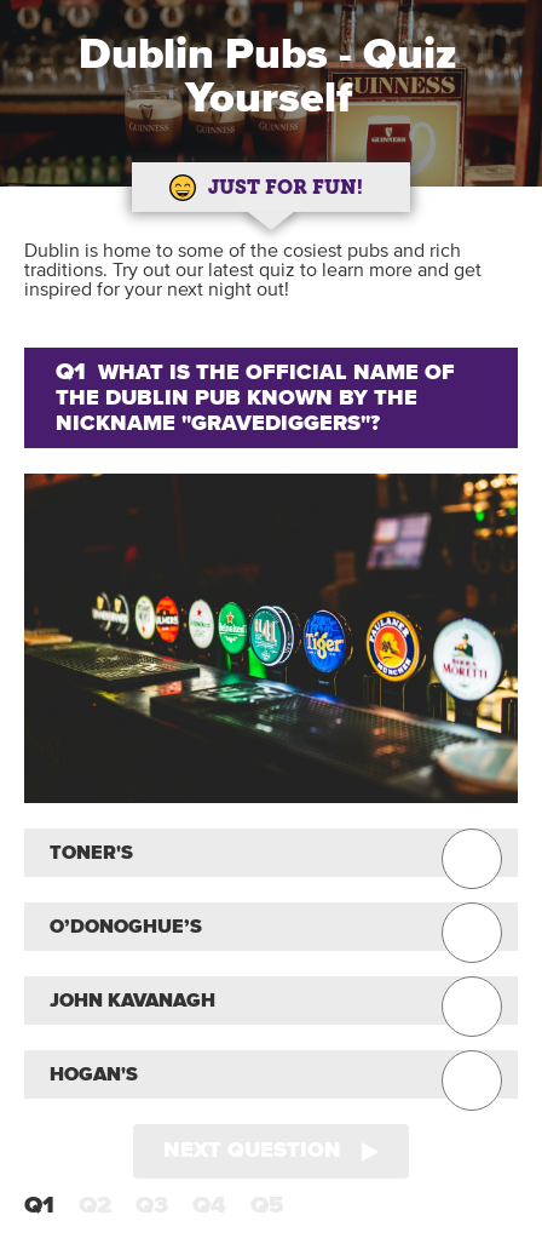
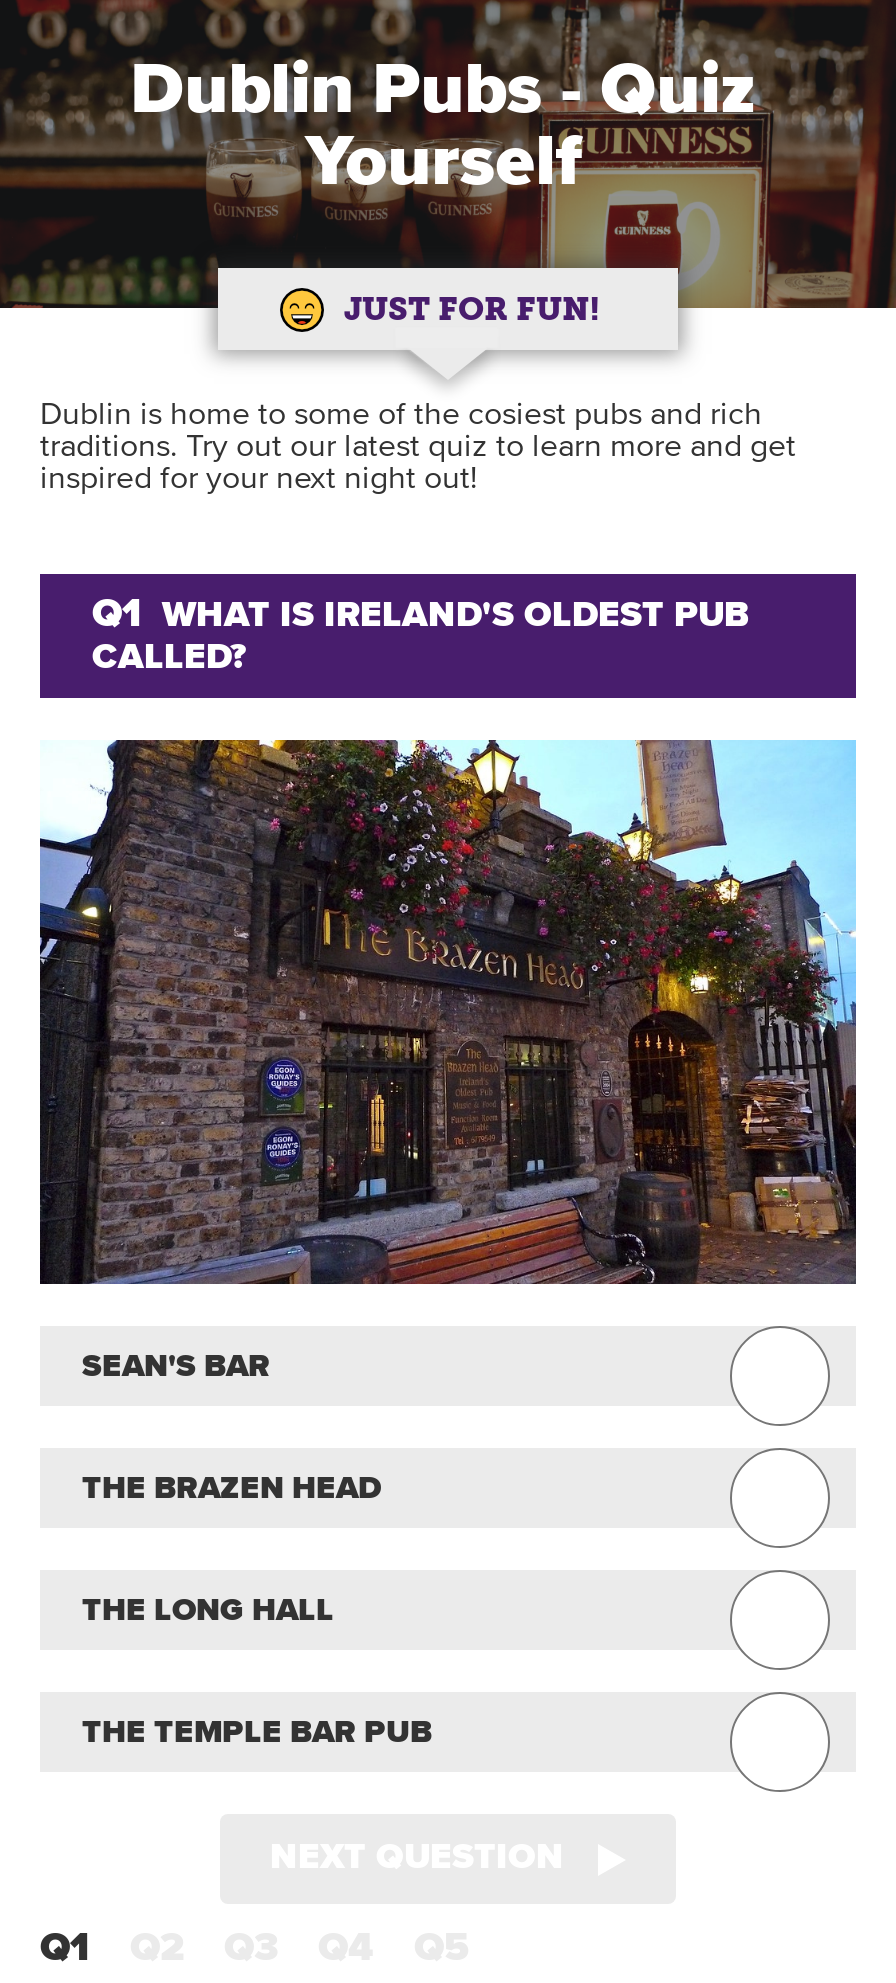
- Q1 WHAT IS THE OFFICIAL NAME OF
- THE DUBLIN PUB KNOWN BY THE
- NICKNAME "GRAVEDIGGERS"?
+ Q1 WHAT IS IRELAND'S OLDEST PUB
+ CALLED?

- [image]
- TONER'S
+ [image]
+ SEAN'S BAR

- O’DONOGHUE’S
+ THE BRAZEN HEAD

- JOHN KAVANAGH
+ THE LONG HALL

- HOGAN'S
+ THE TEMPLE BAR PUB
